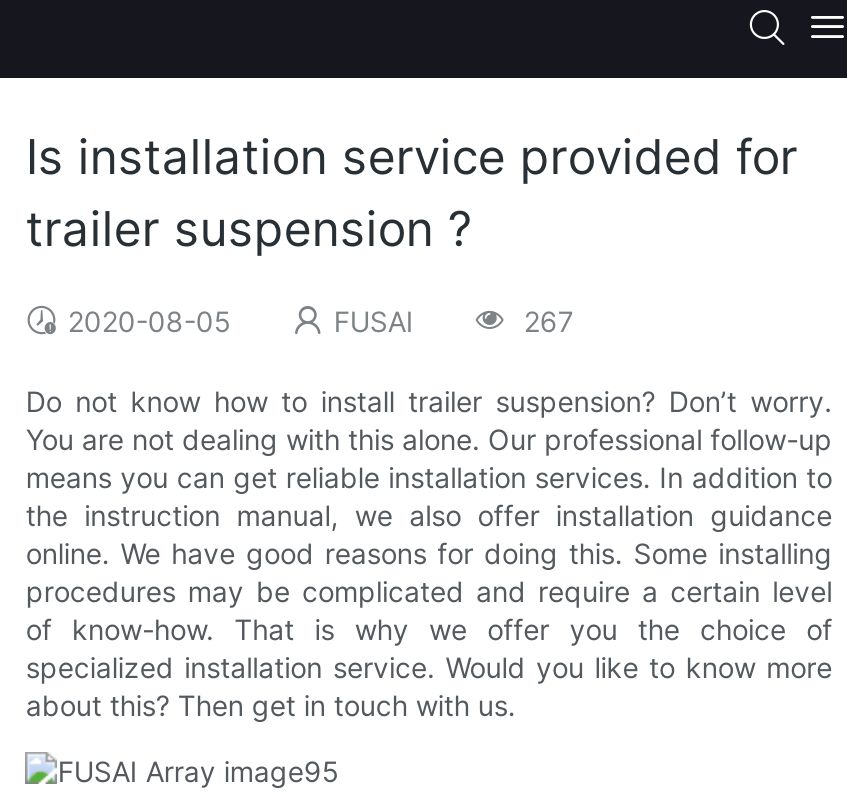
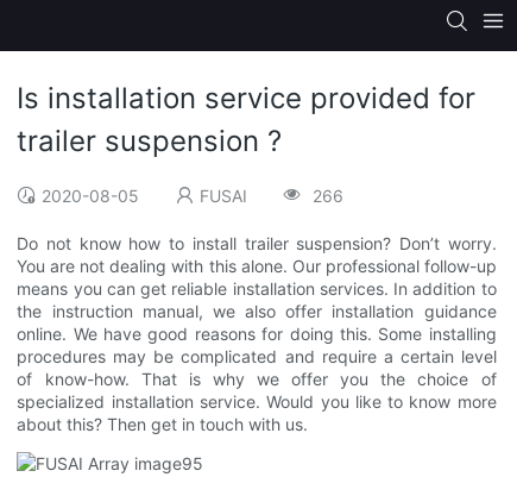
- 267
+ 266
